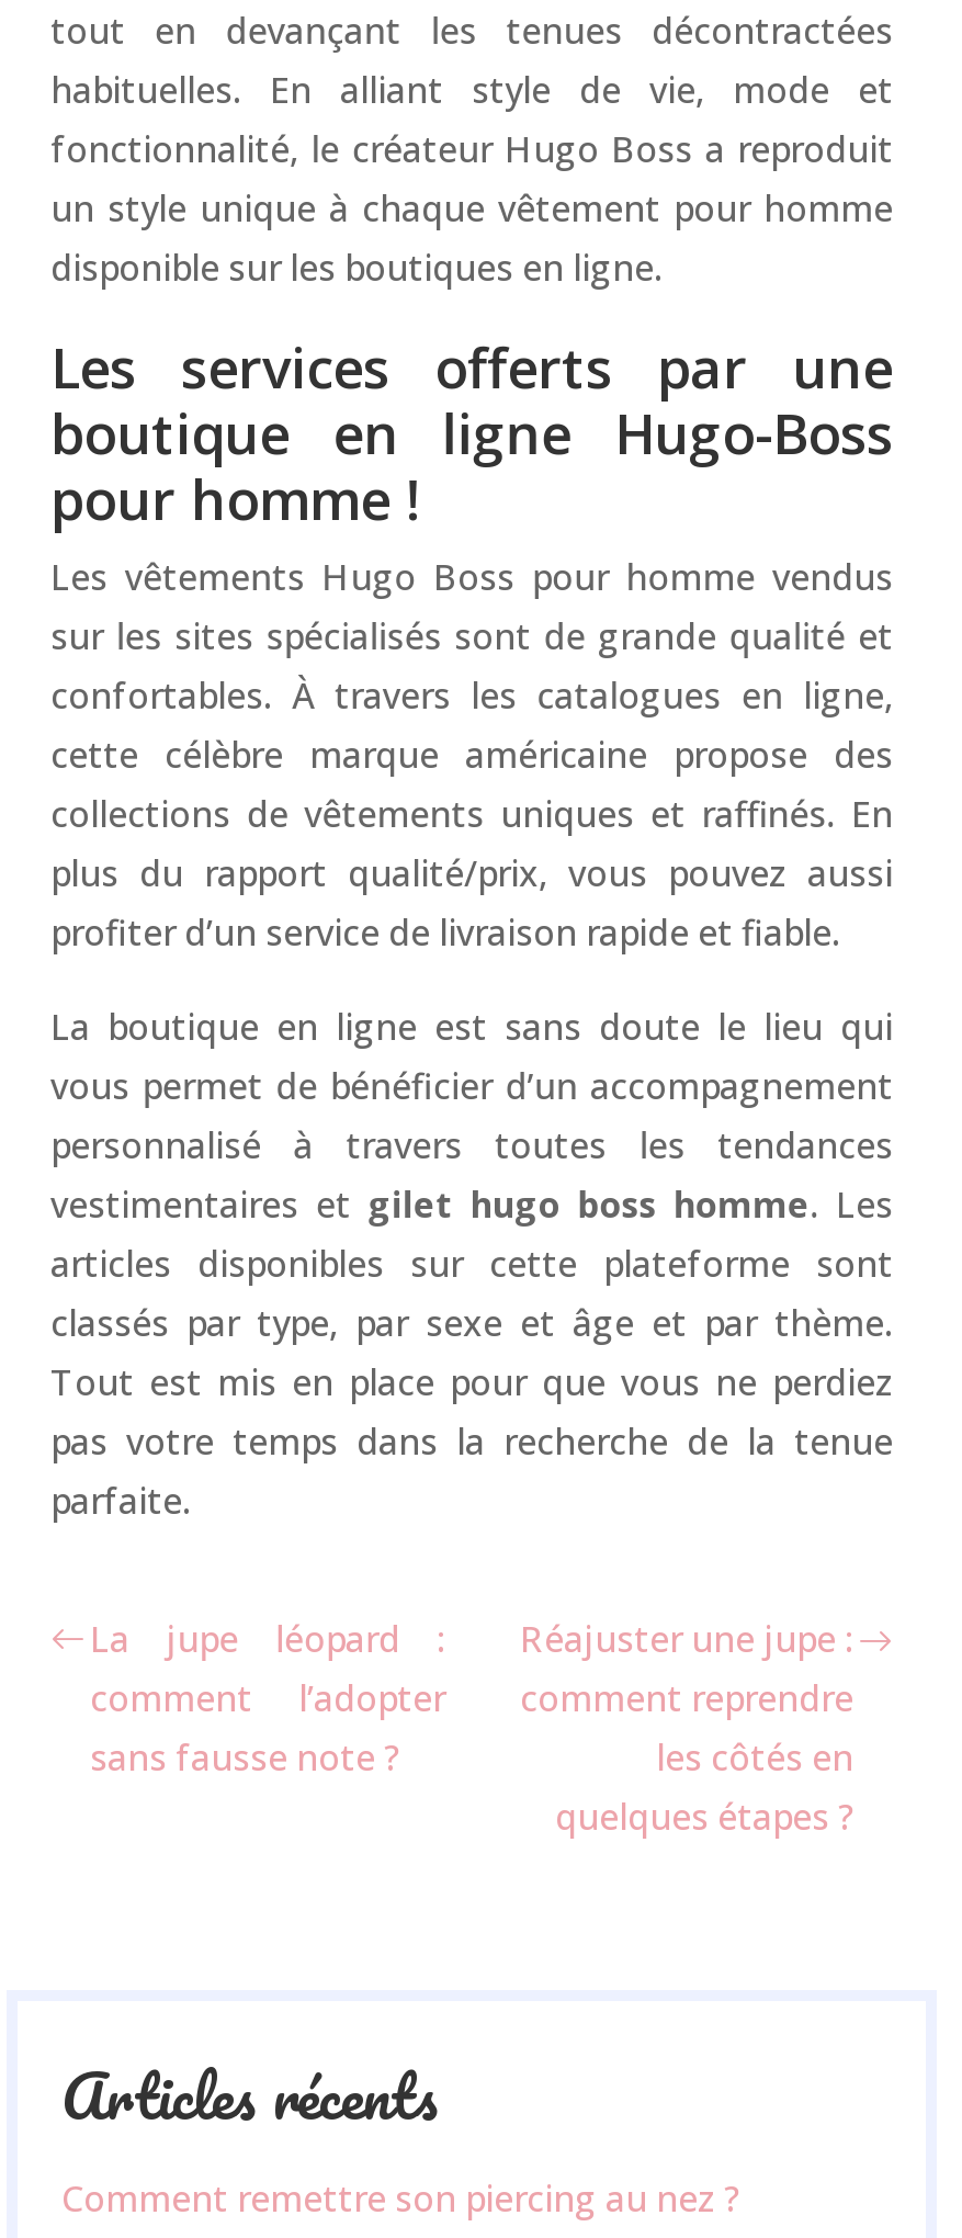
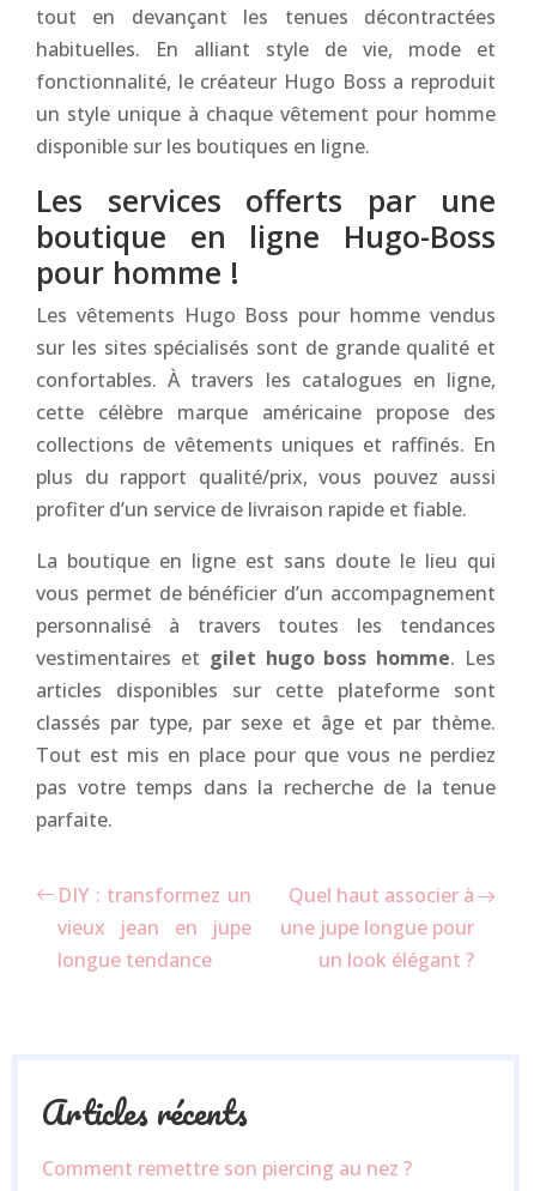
- La jupe léopard :
- comment l’adopter
- sans fausse note ?
+ DIY : transformez un
+ vieux jean en jupe
+ longue tendance

- Réajuster une jupe :
- comment reprendre
- les côtés en
- quelques étapes ?
+ Quel haut associer à
+ une jupe longue pour
+ un look élégant ?
